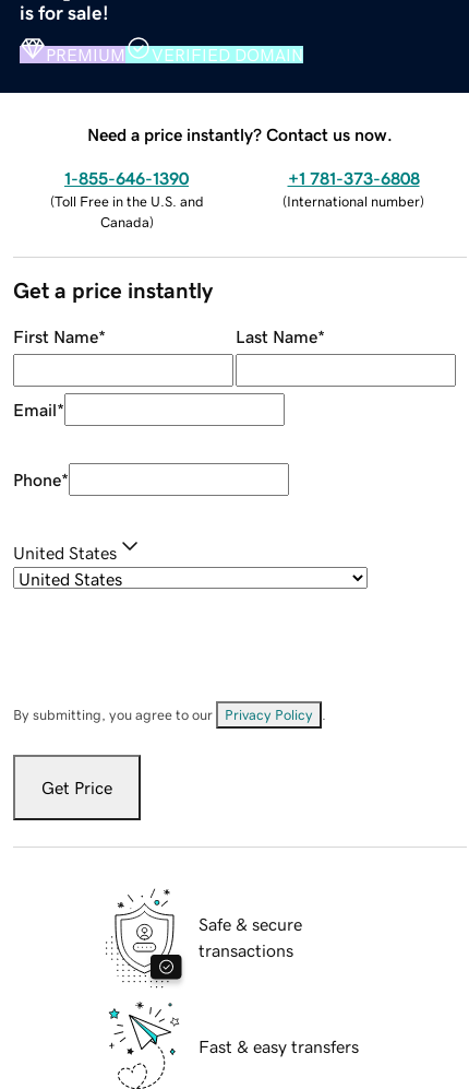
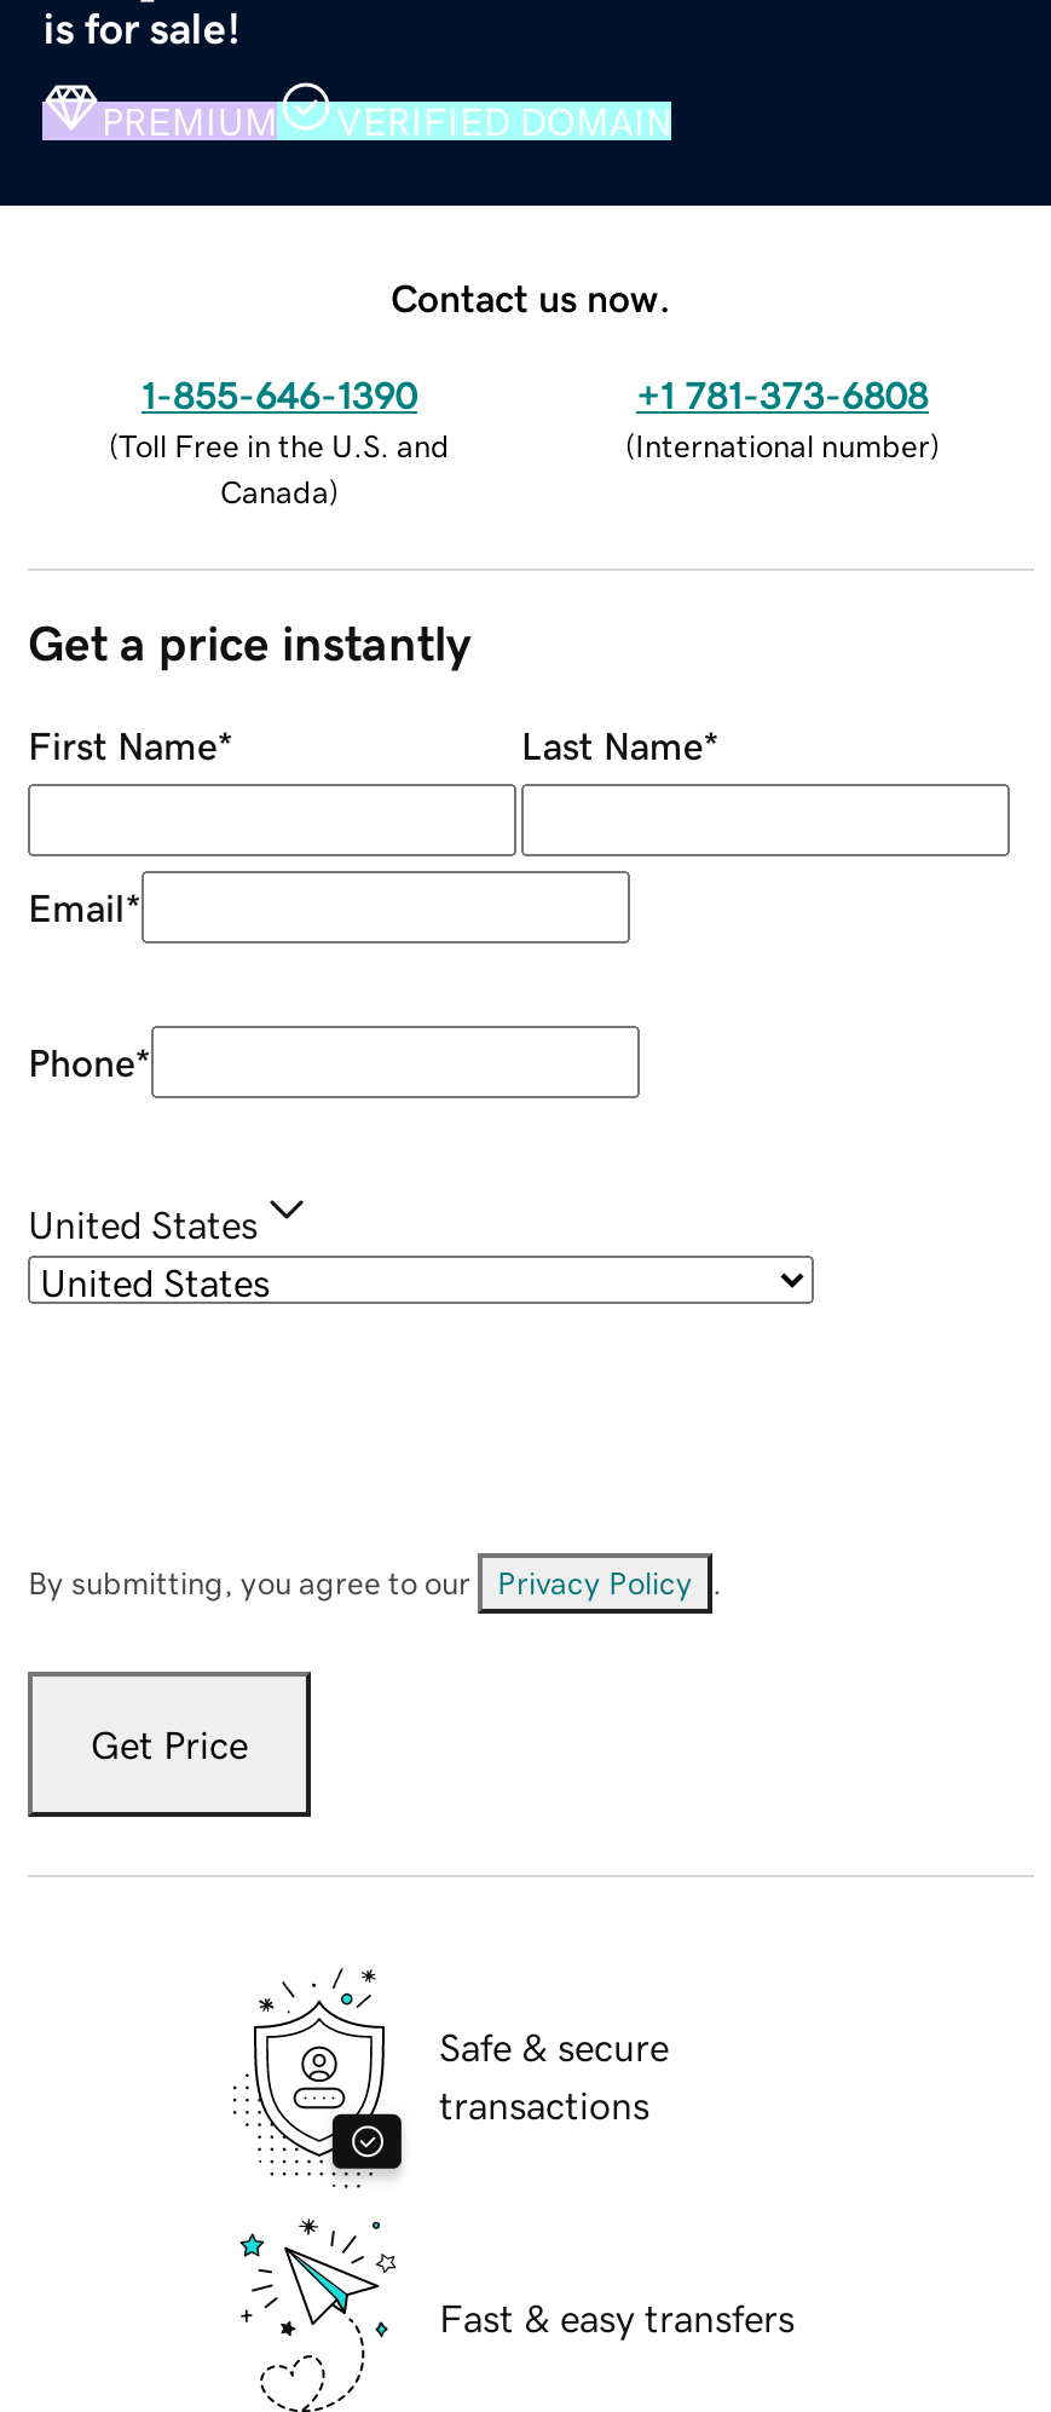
- Need a price instantly? Contact us now.
+ Contact us now.
